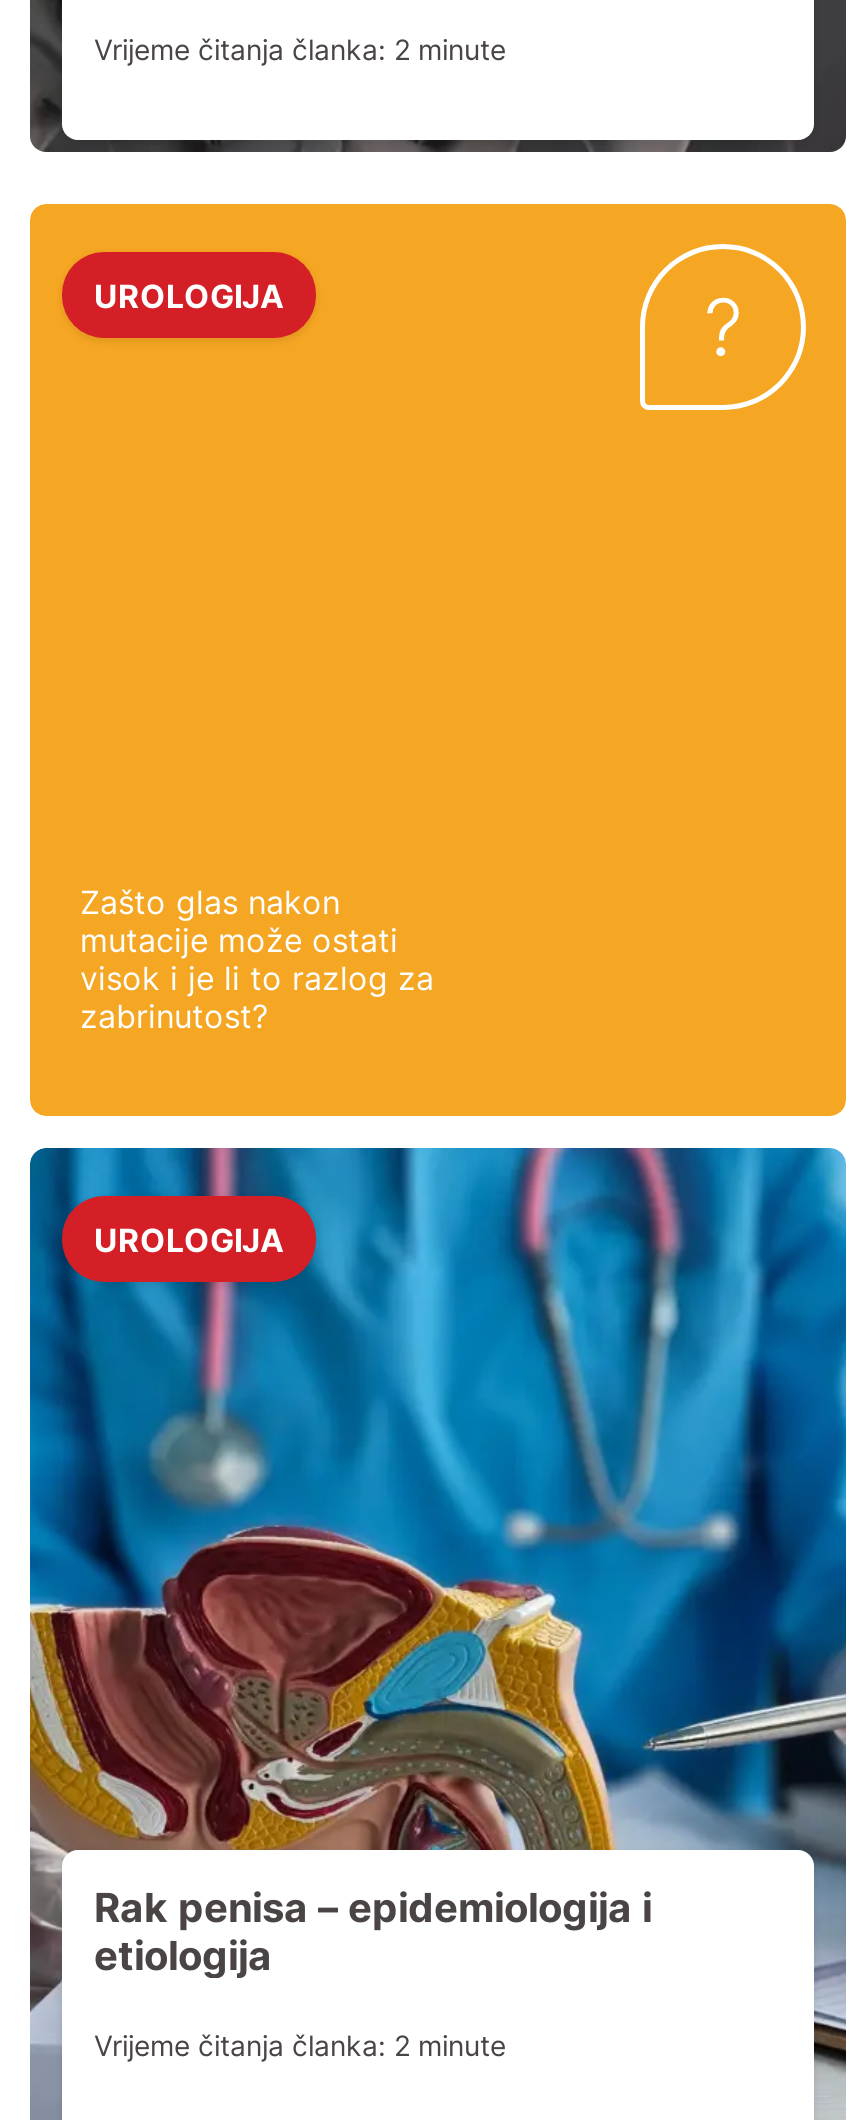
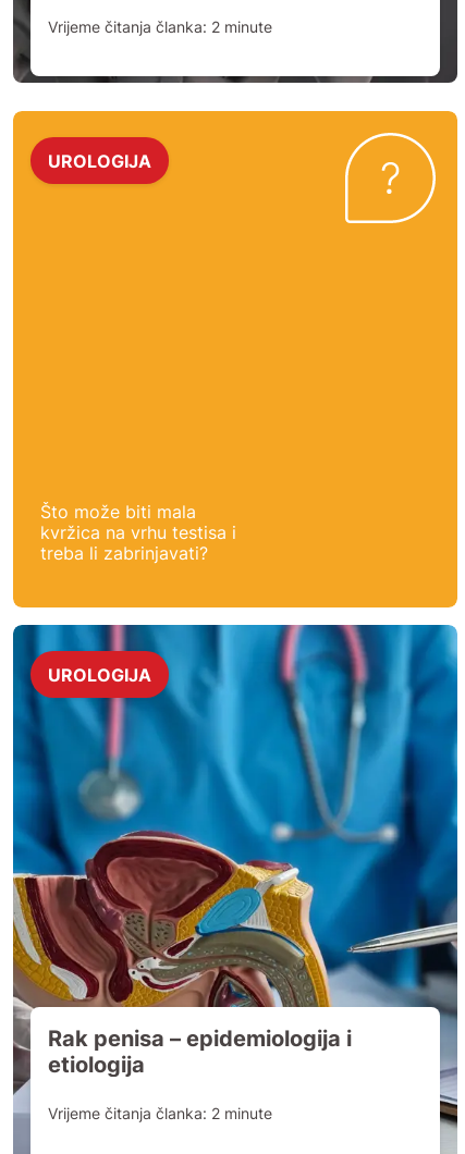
- Zašto glas nakon
- mutacije može ostati
- visok i je li to razlog za
- zabrinutost?
+ Što može biti mala
+ kvržica na vrhu testisa i
+ treba li zabrinjavati?
